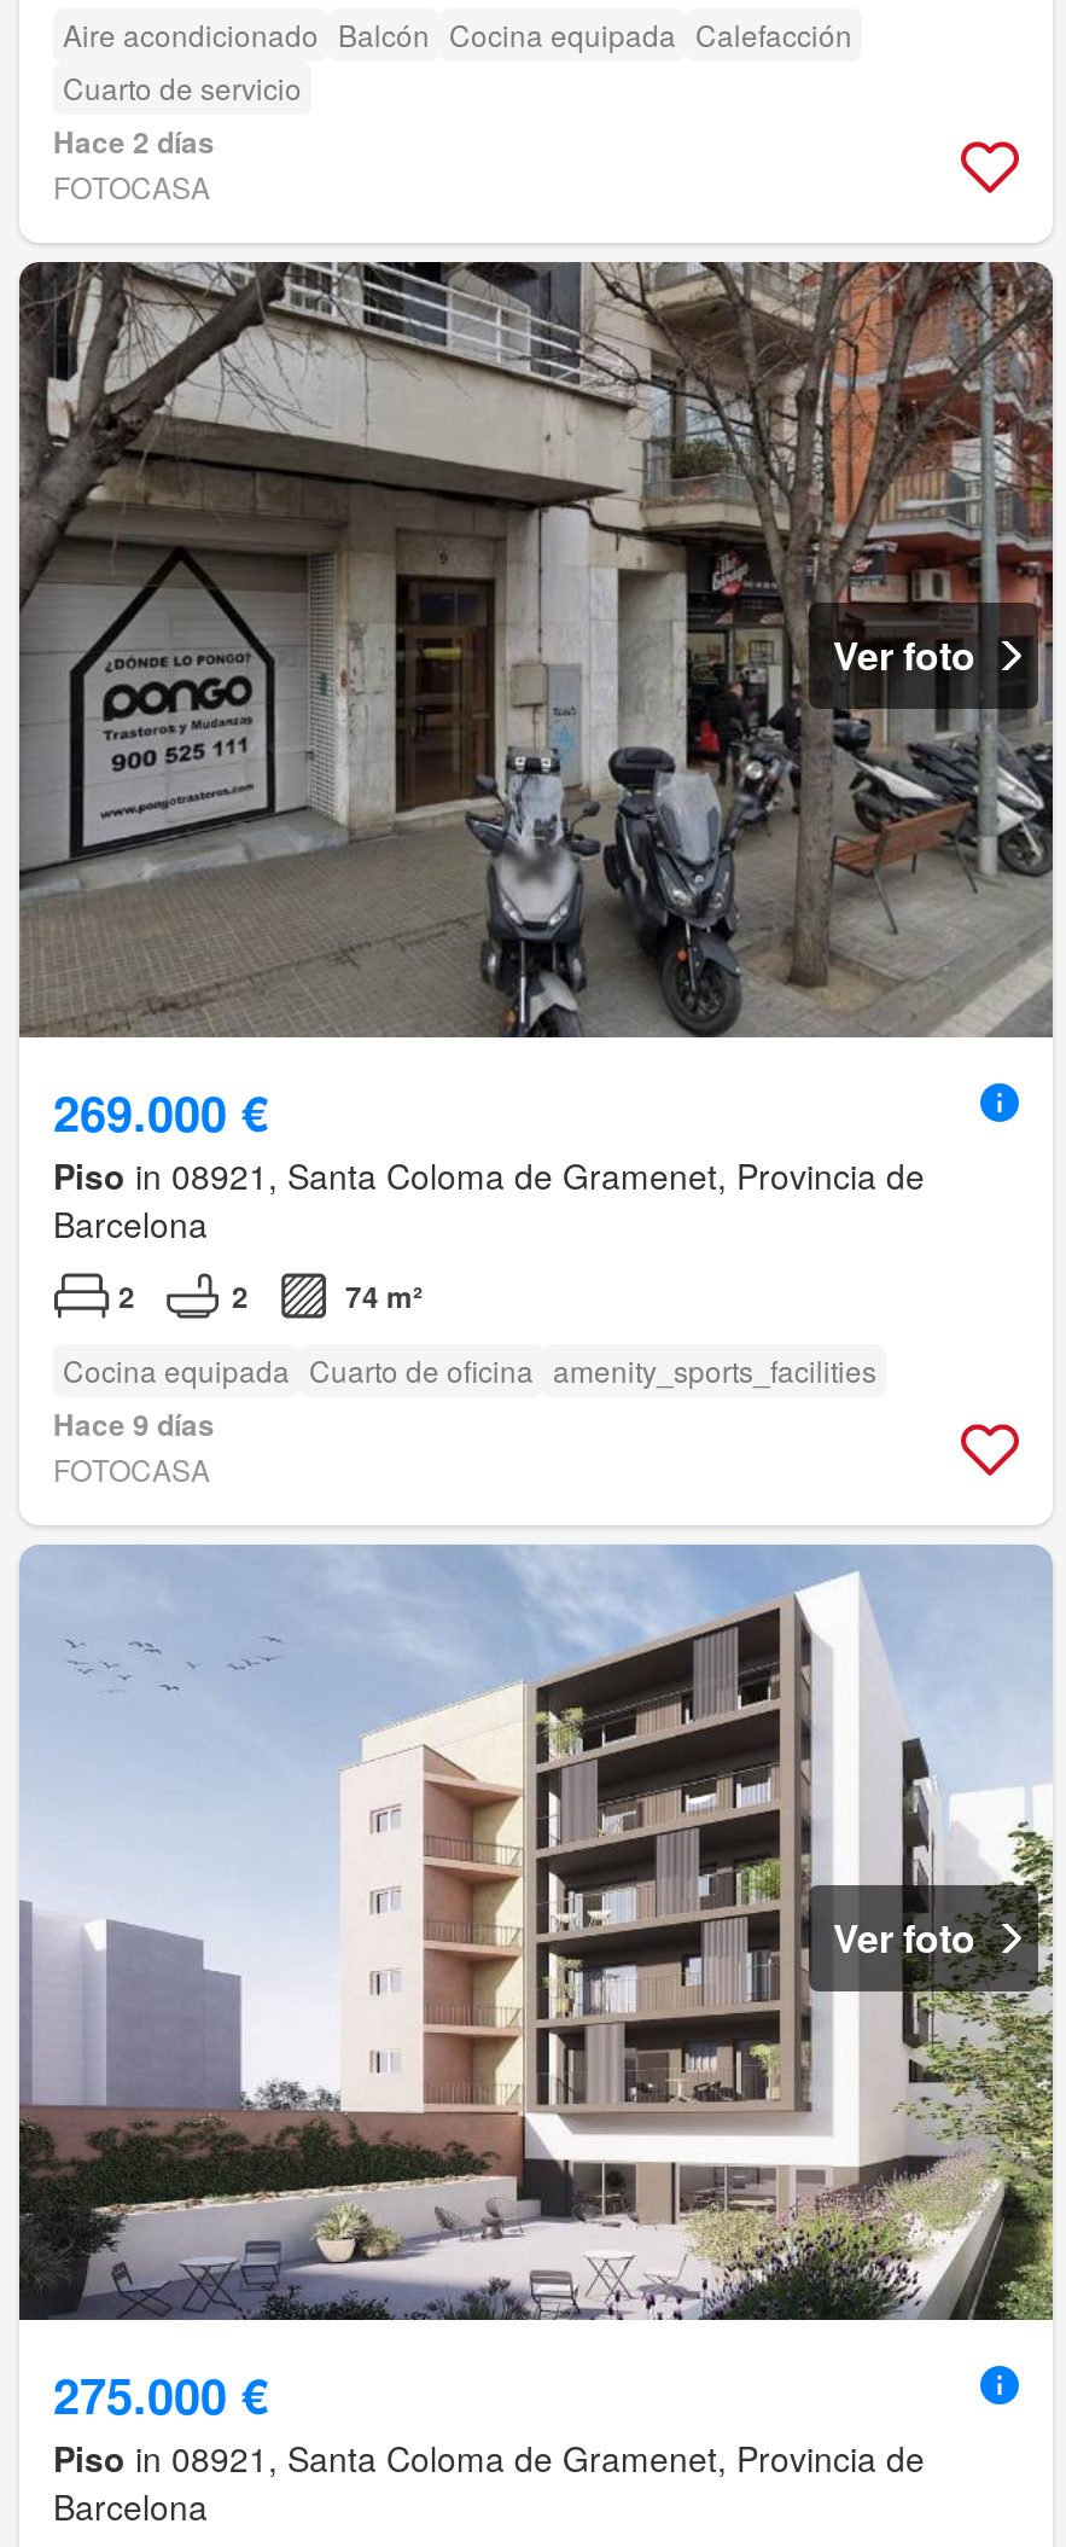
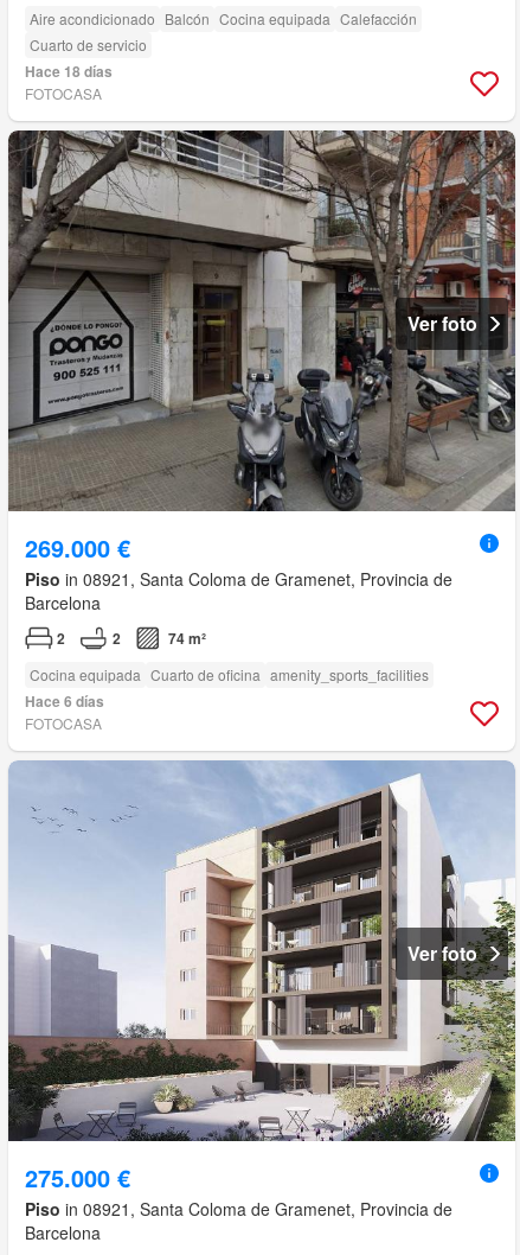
- Hace 2 días
+ Hace 18 días

- Hace 9 días
+ Hace 6 días
